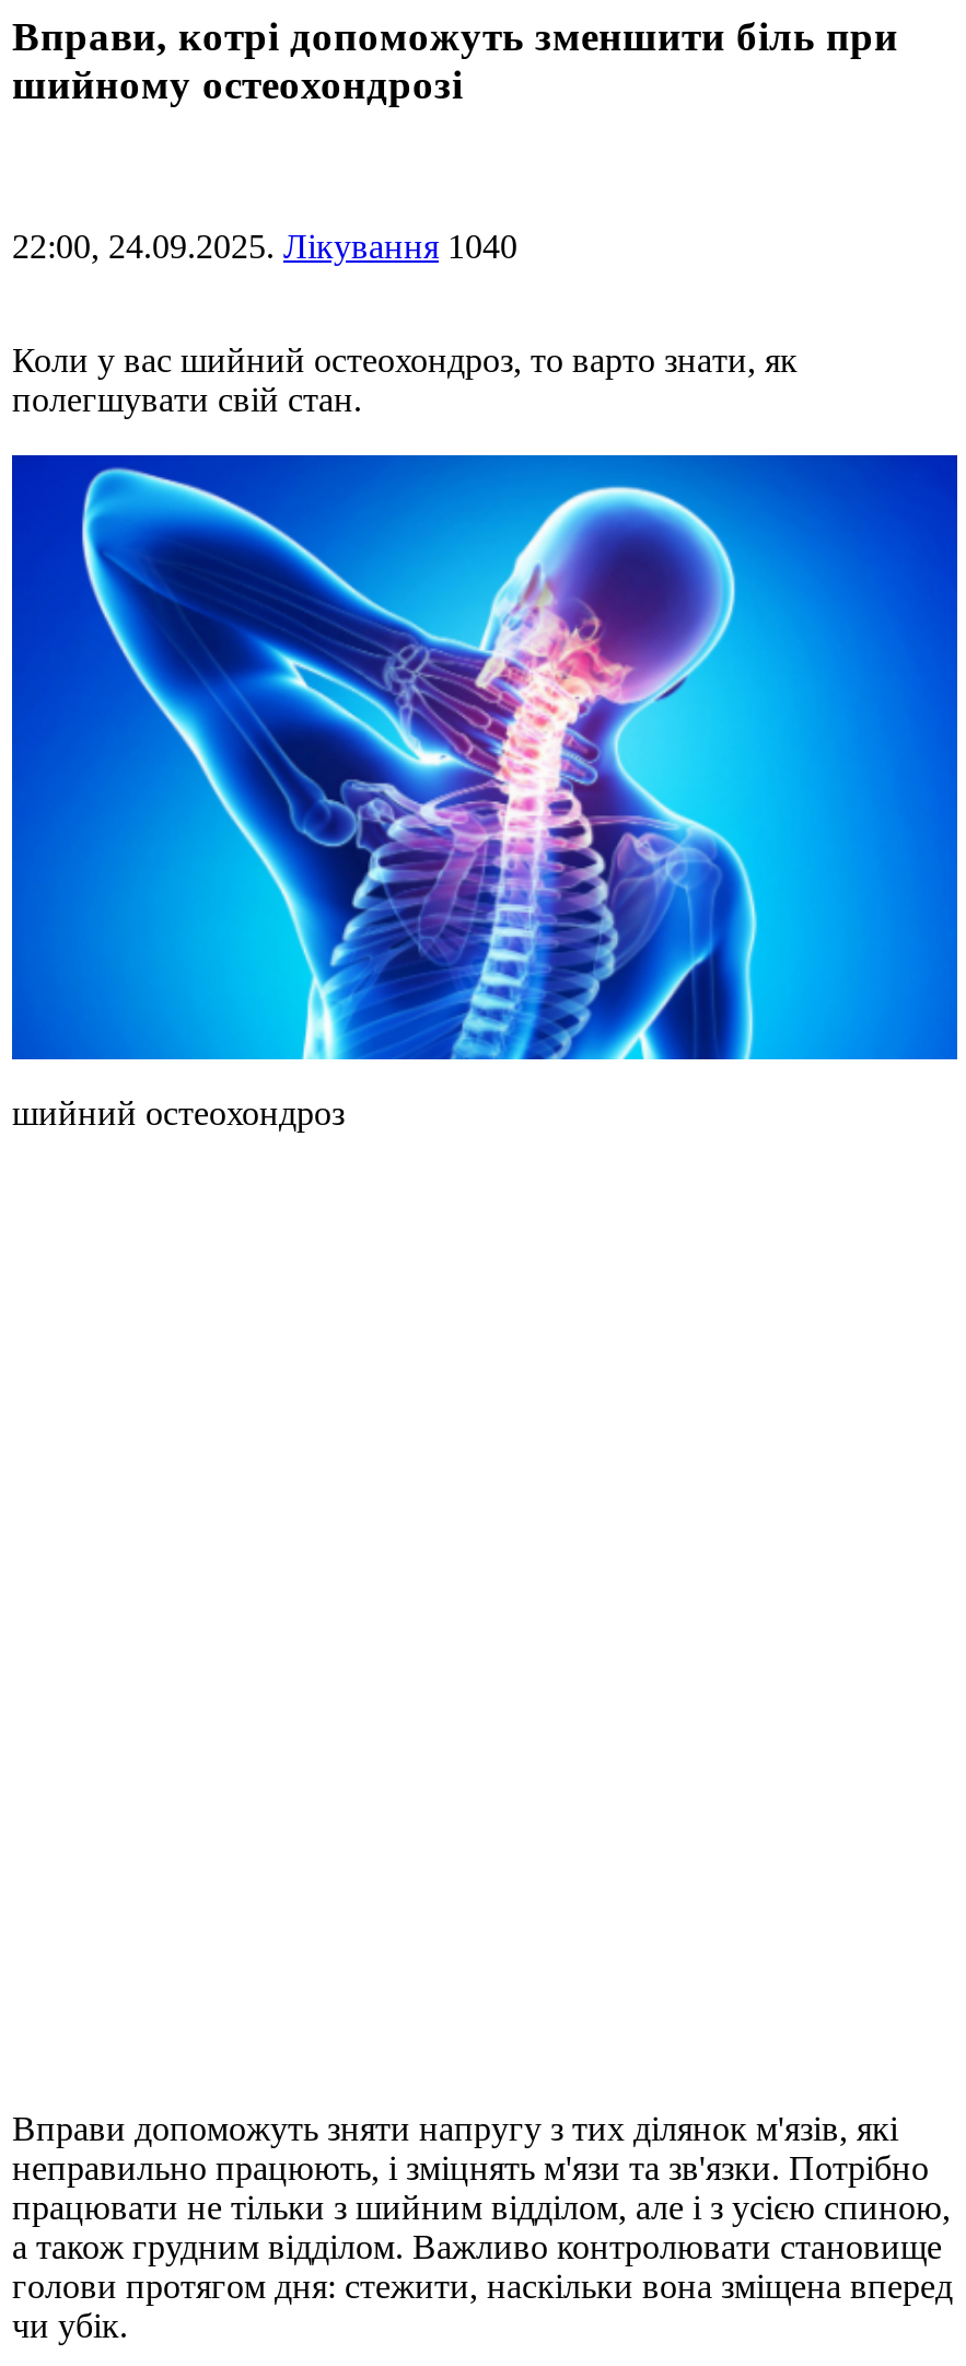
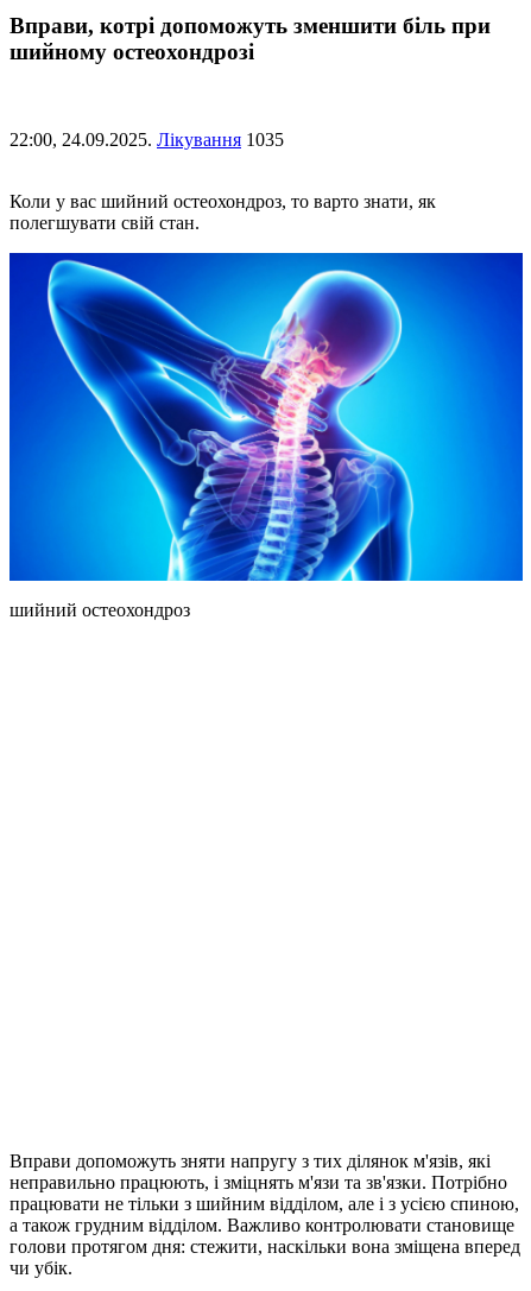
- 22:00, 24.09.2025. Лікування 1040
+ 22:00, 24.09.2025. Лікування 1035
